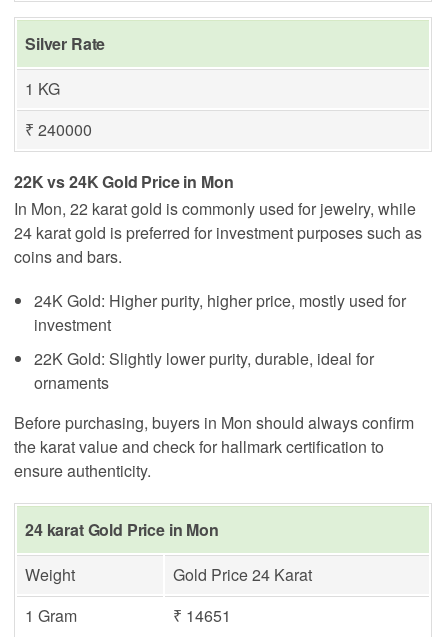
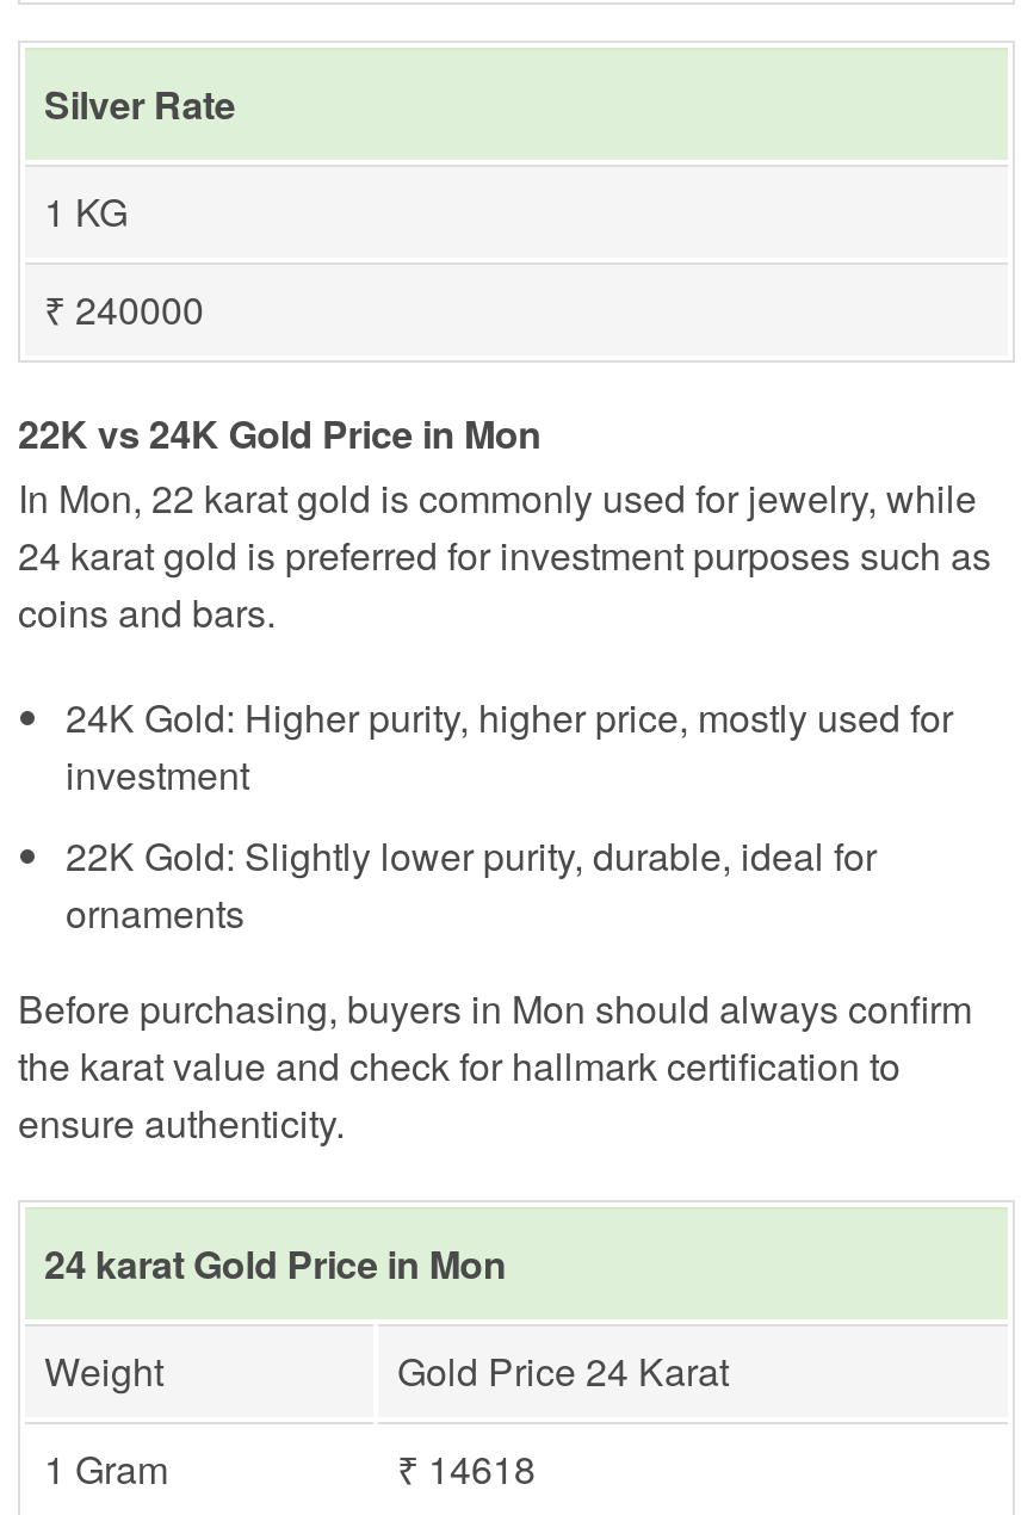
- ₹ 14651
+ ₹ 14618
